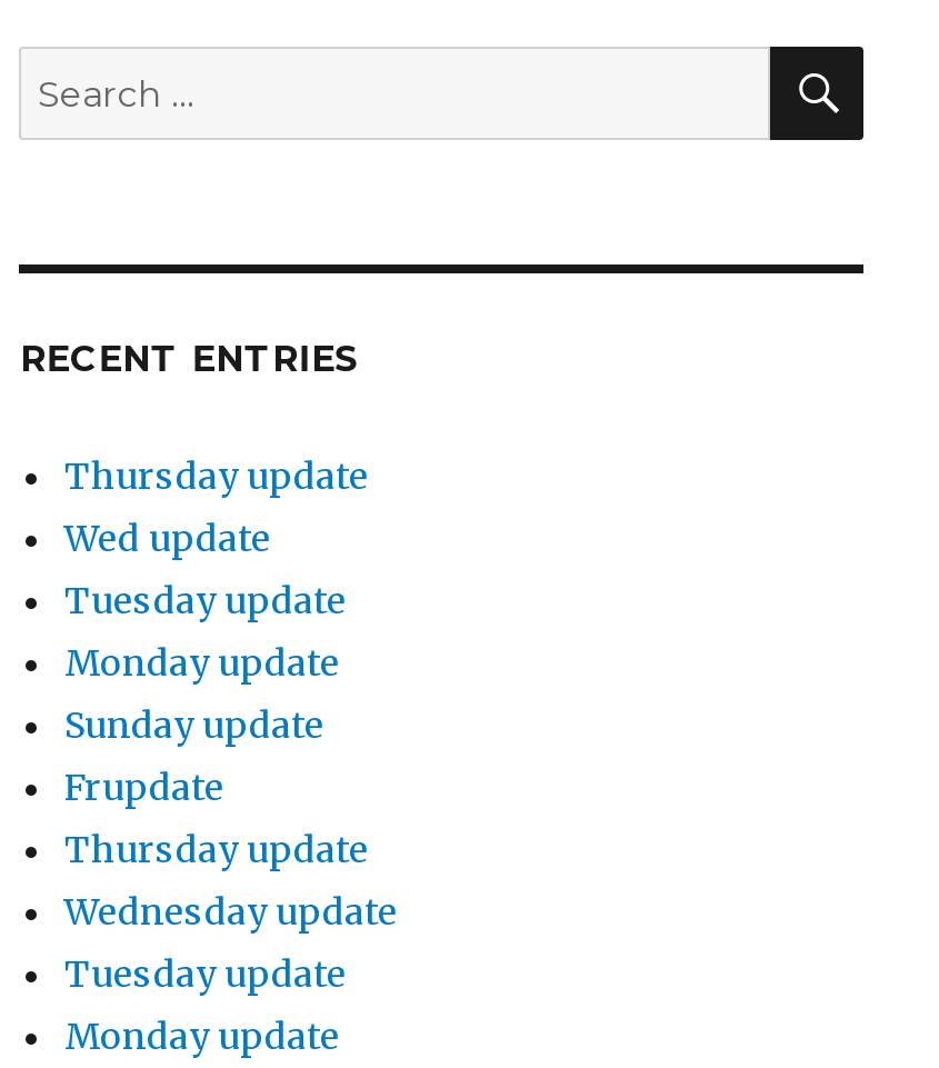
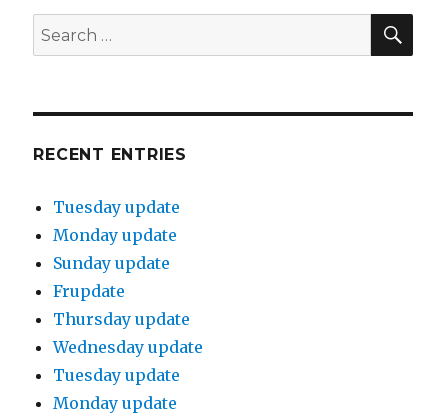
- Thursday update
- Wed update
